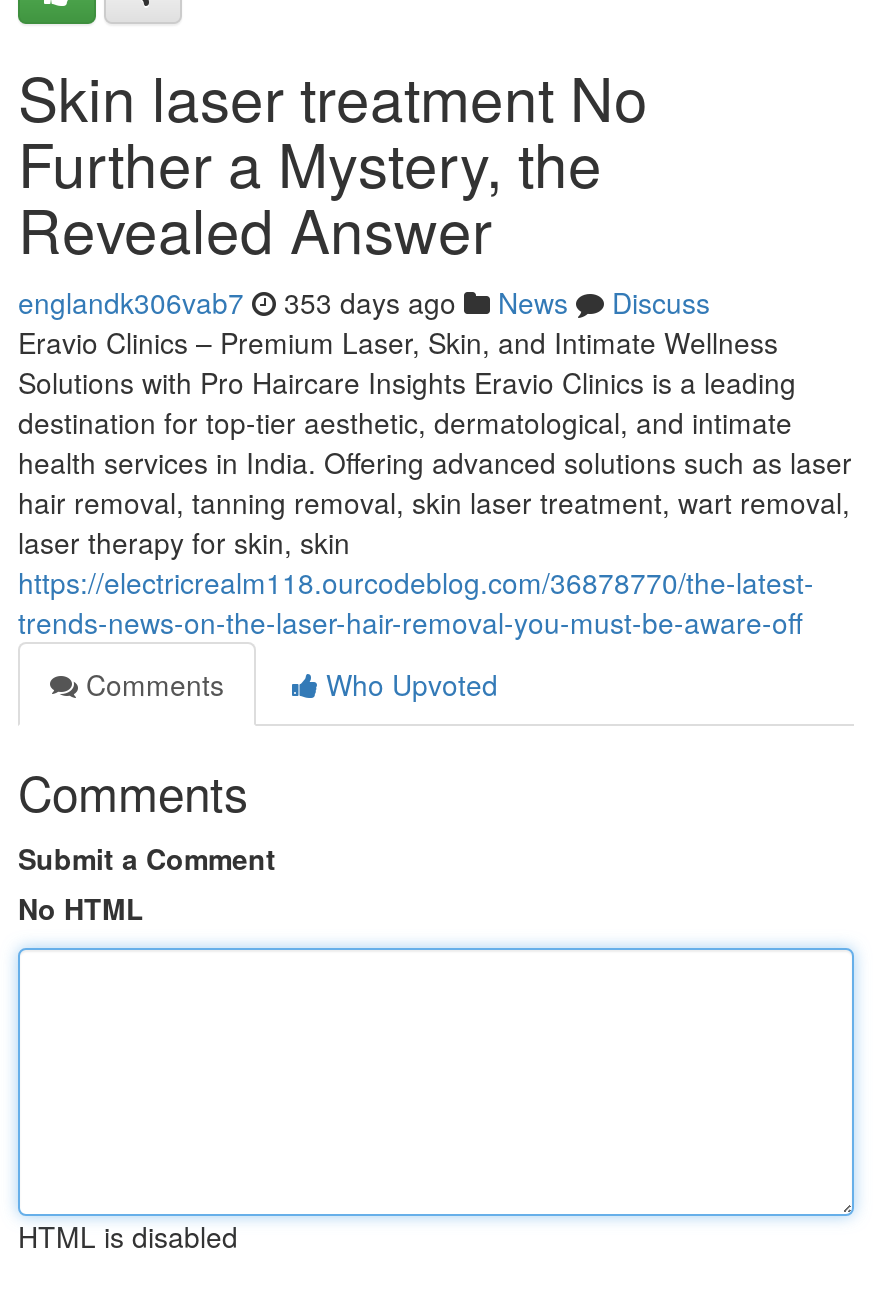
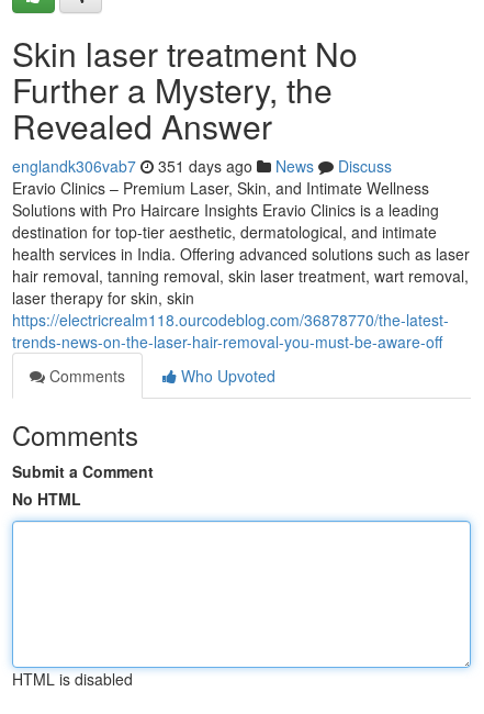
- englandk306vab7 353 days ago News Discuss
+ englandk306vab7 351 days ago News Discuss
